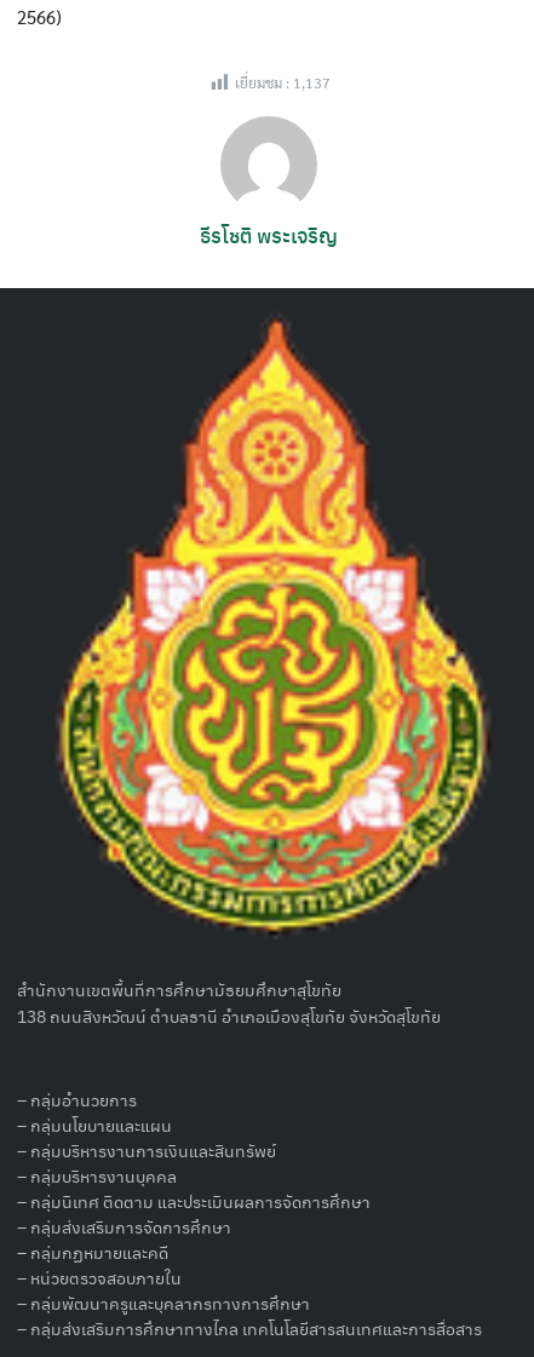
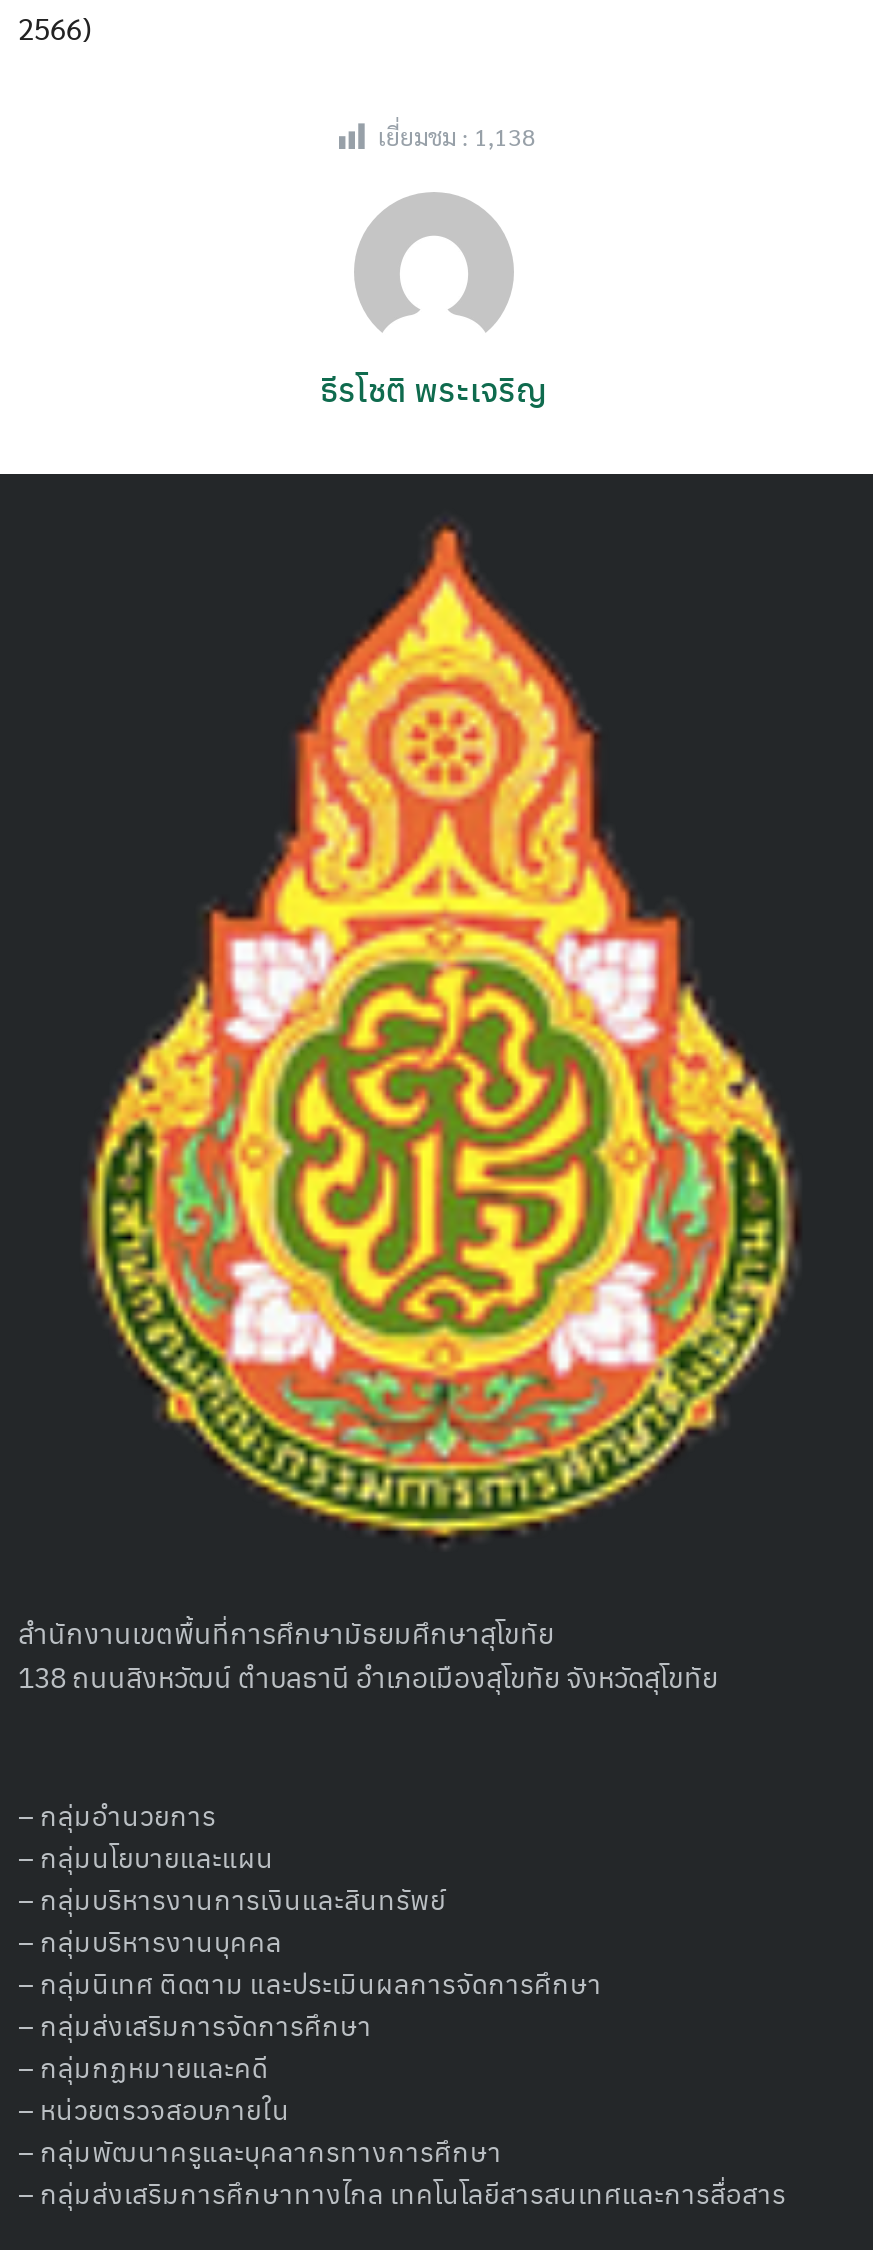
- เยี่ยมชม : 1,137
+ เยี่ยมชม : 1,138
